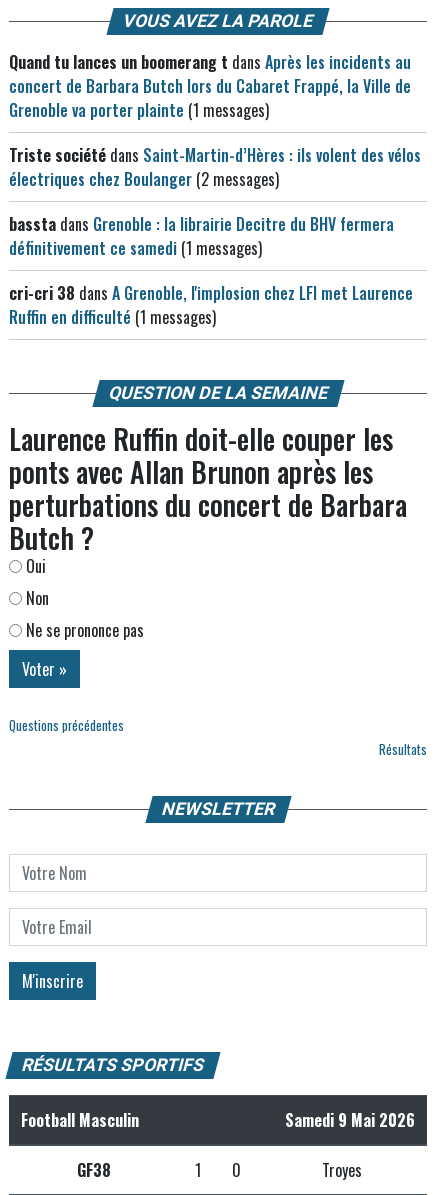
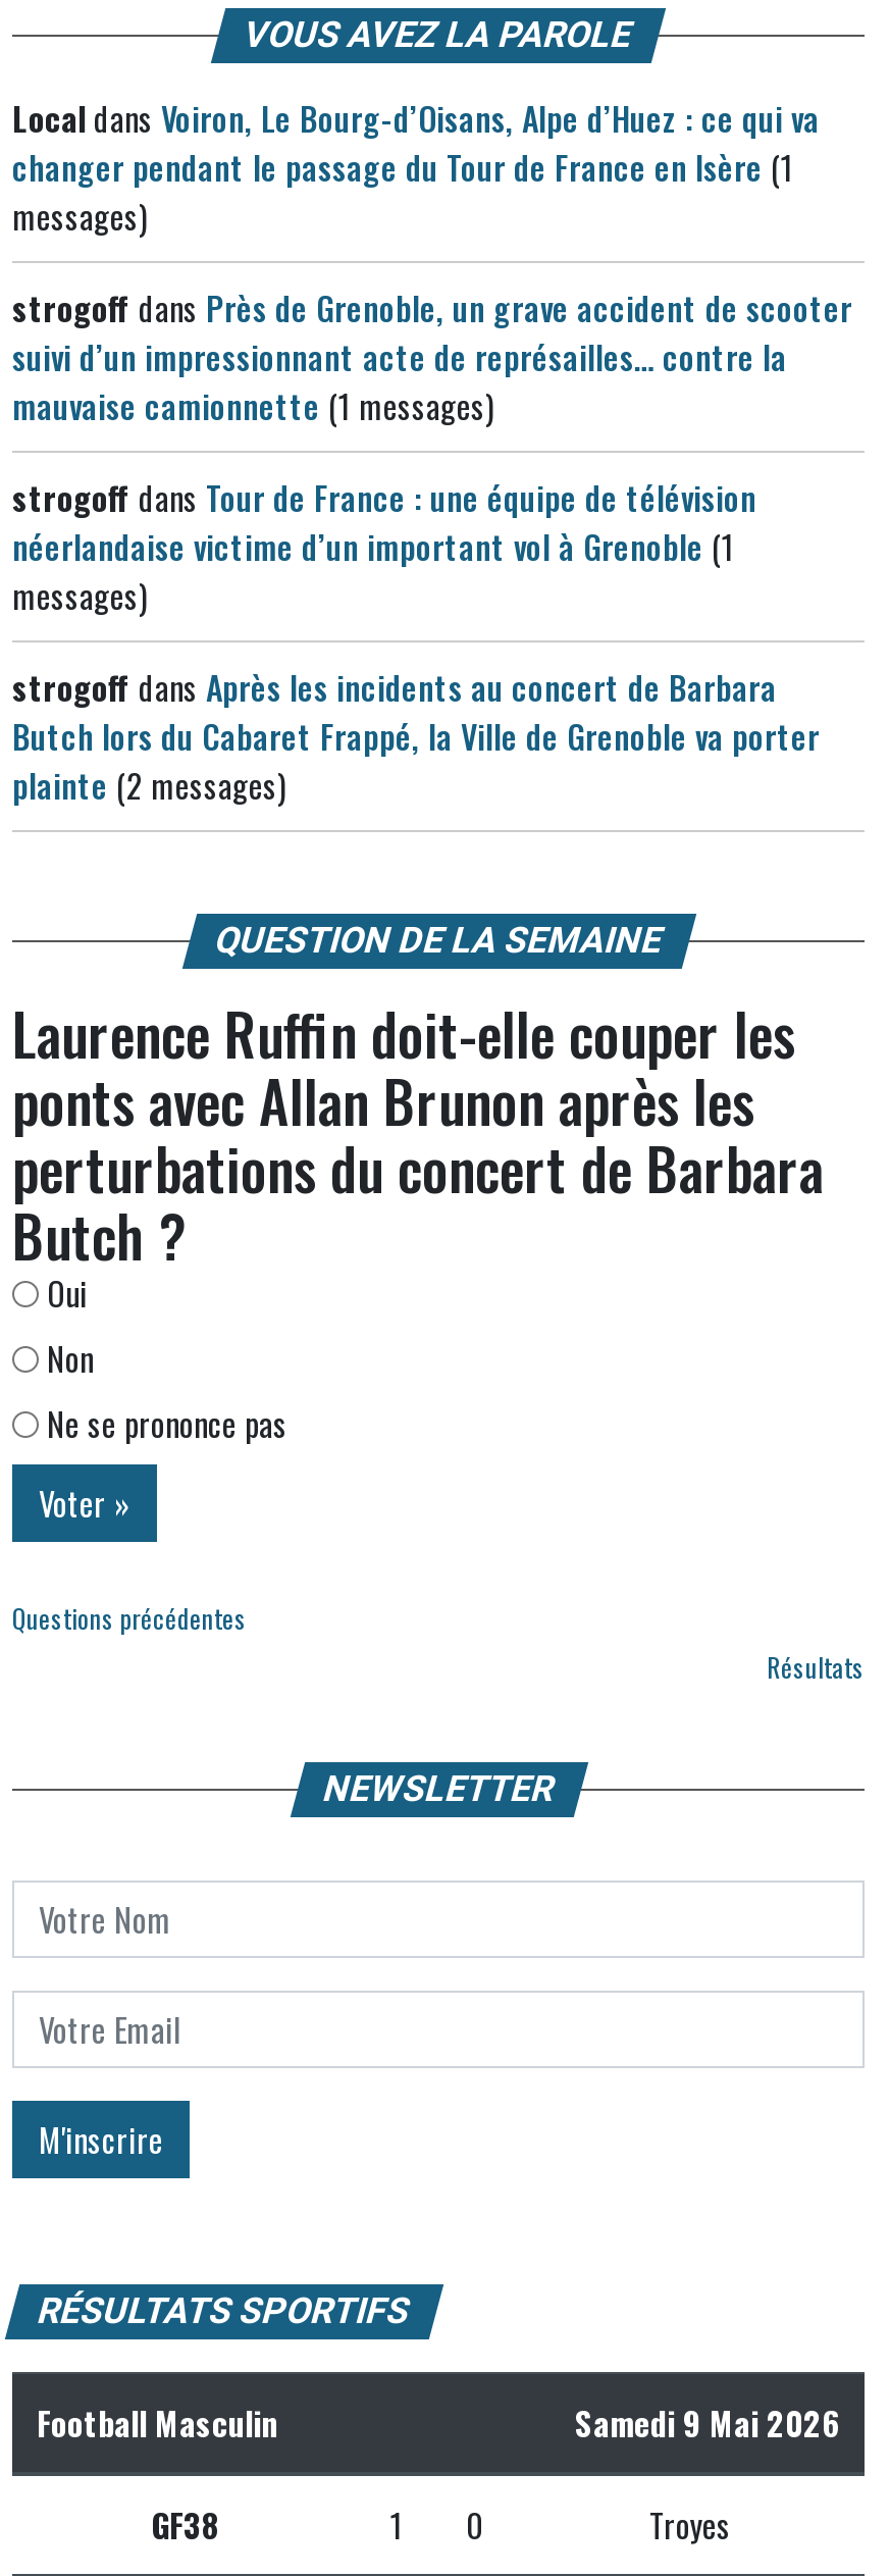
- Quand tu lances un boomerang t dans Après les incidents au
- concert de Barbara Butch lors du Cabaret Frappé, la Ville de
- Grenoble va porter plainte (1 messages)
+ Local dans Voiron, Le Bourg-d’Oisans, Alpe d’Huez : ce qui va
+ changer pendant le passage du Tour de France en Isère (1
+ messages)

- Triste société dans Saint-Martin-d’Hères : ils volent des vélos
- électriques chez Boulanger (2 messages)
+ strogoff dans Près de Grenoble, un grave accident de scooter
+ suivi d’un impressionnant acte de représailles… contre la
+ mauvaise camionnette (1 messages)

- bassta dans Grenoble : la librairie Decitre du BHV fermera
- définitivement ce samedi (1 messages)
+ strogoff dans Tour de France : une équipe de télévision
+ néerlandaise victime d’un important vol à Grenoble (1
+ messages)

- cri-cri 38 dans A Grenoble, l'implosion chez LFI met Laurence
- Ruffin en difficulté (1 messages)
+ strogoff dans Après les incidents au concert de Barbara
+ Butch lors du Cabaret Frappé, la Ville de Grenoble va porter
+ plainte (2 messages)
